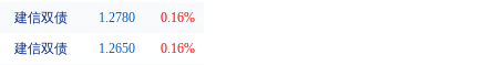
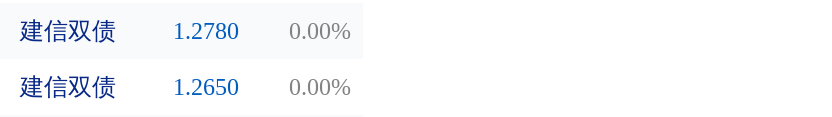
- 1.2780 0.16%
+ 1.2780 0.00%

- 1.2650 0.16%
+ 1.2650 0.00%
